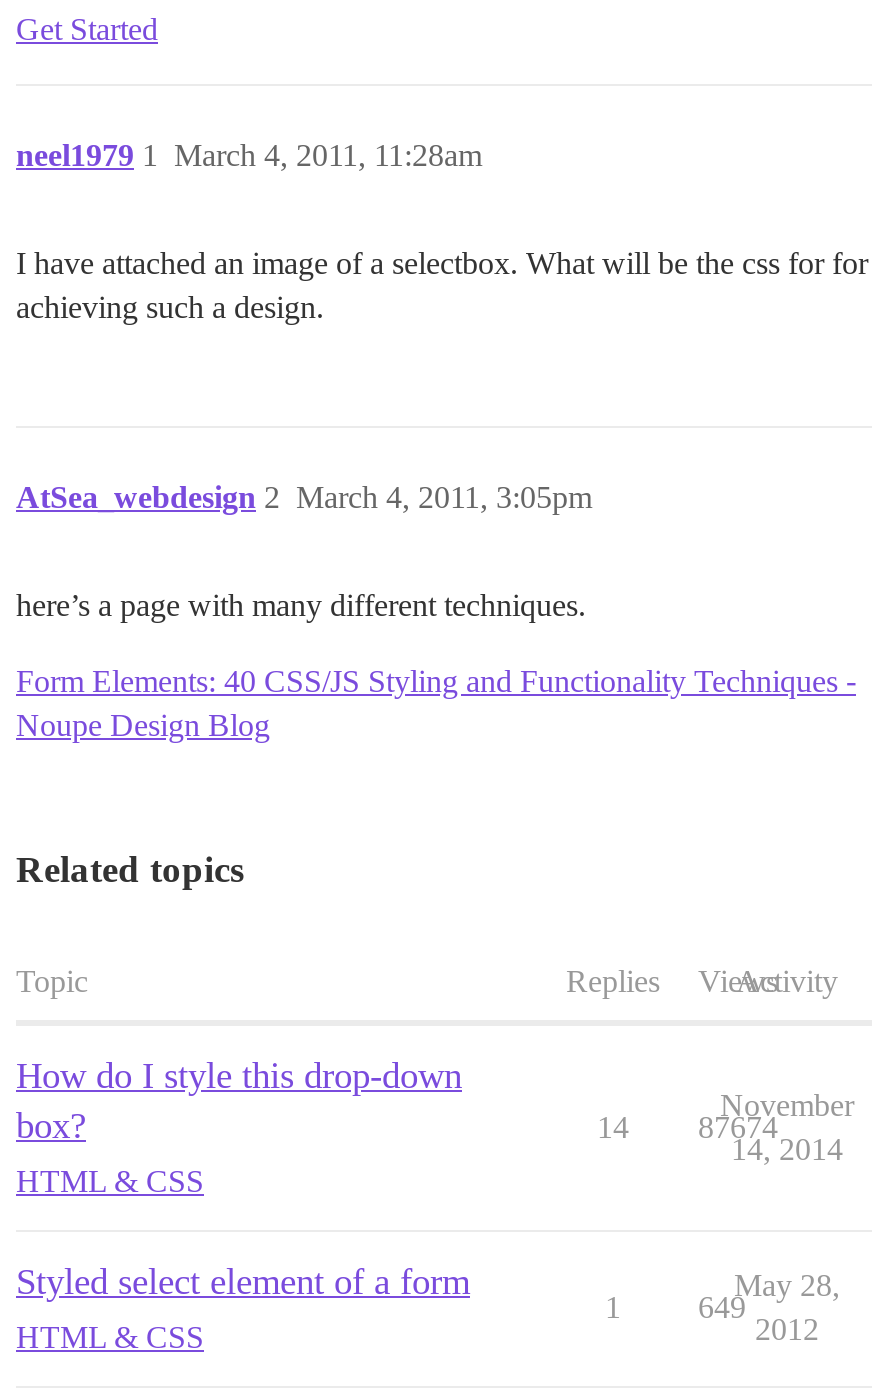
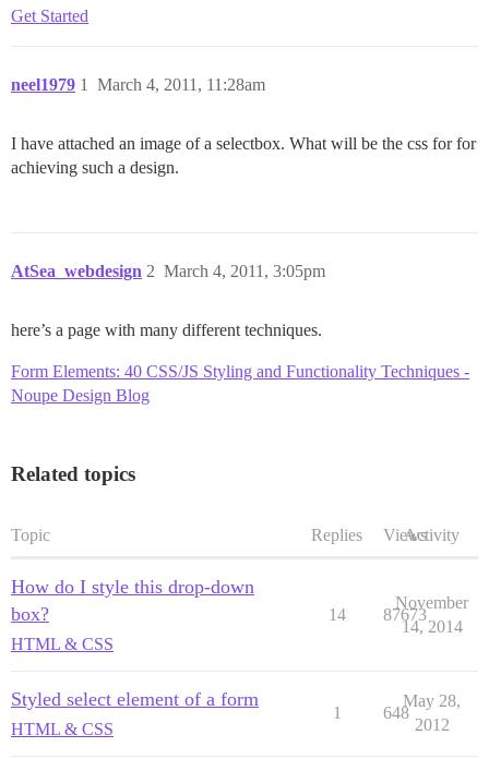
- 87674
+ 87673

- 649
+ 648
